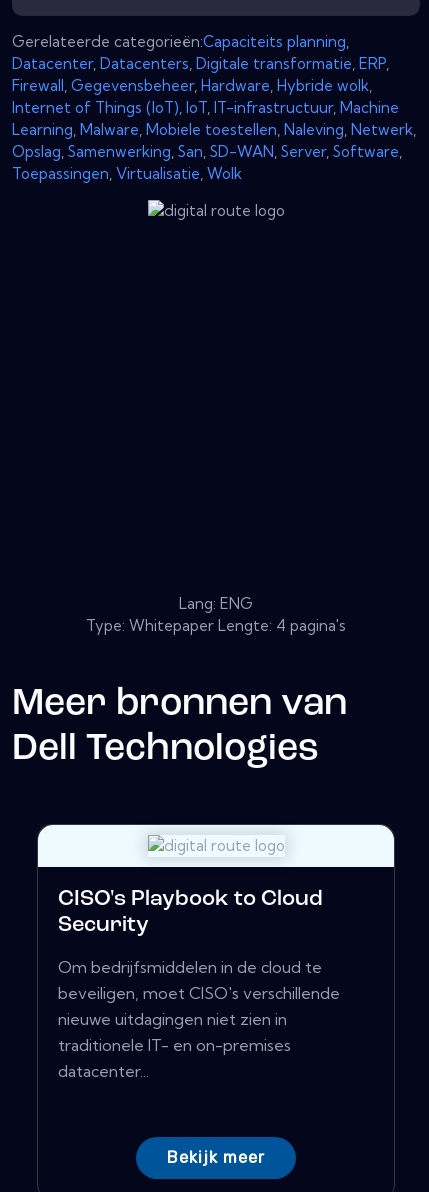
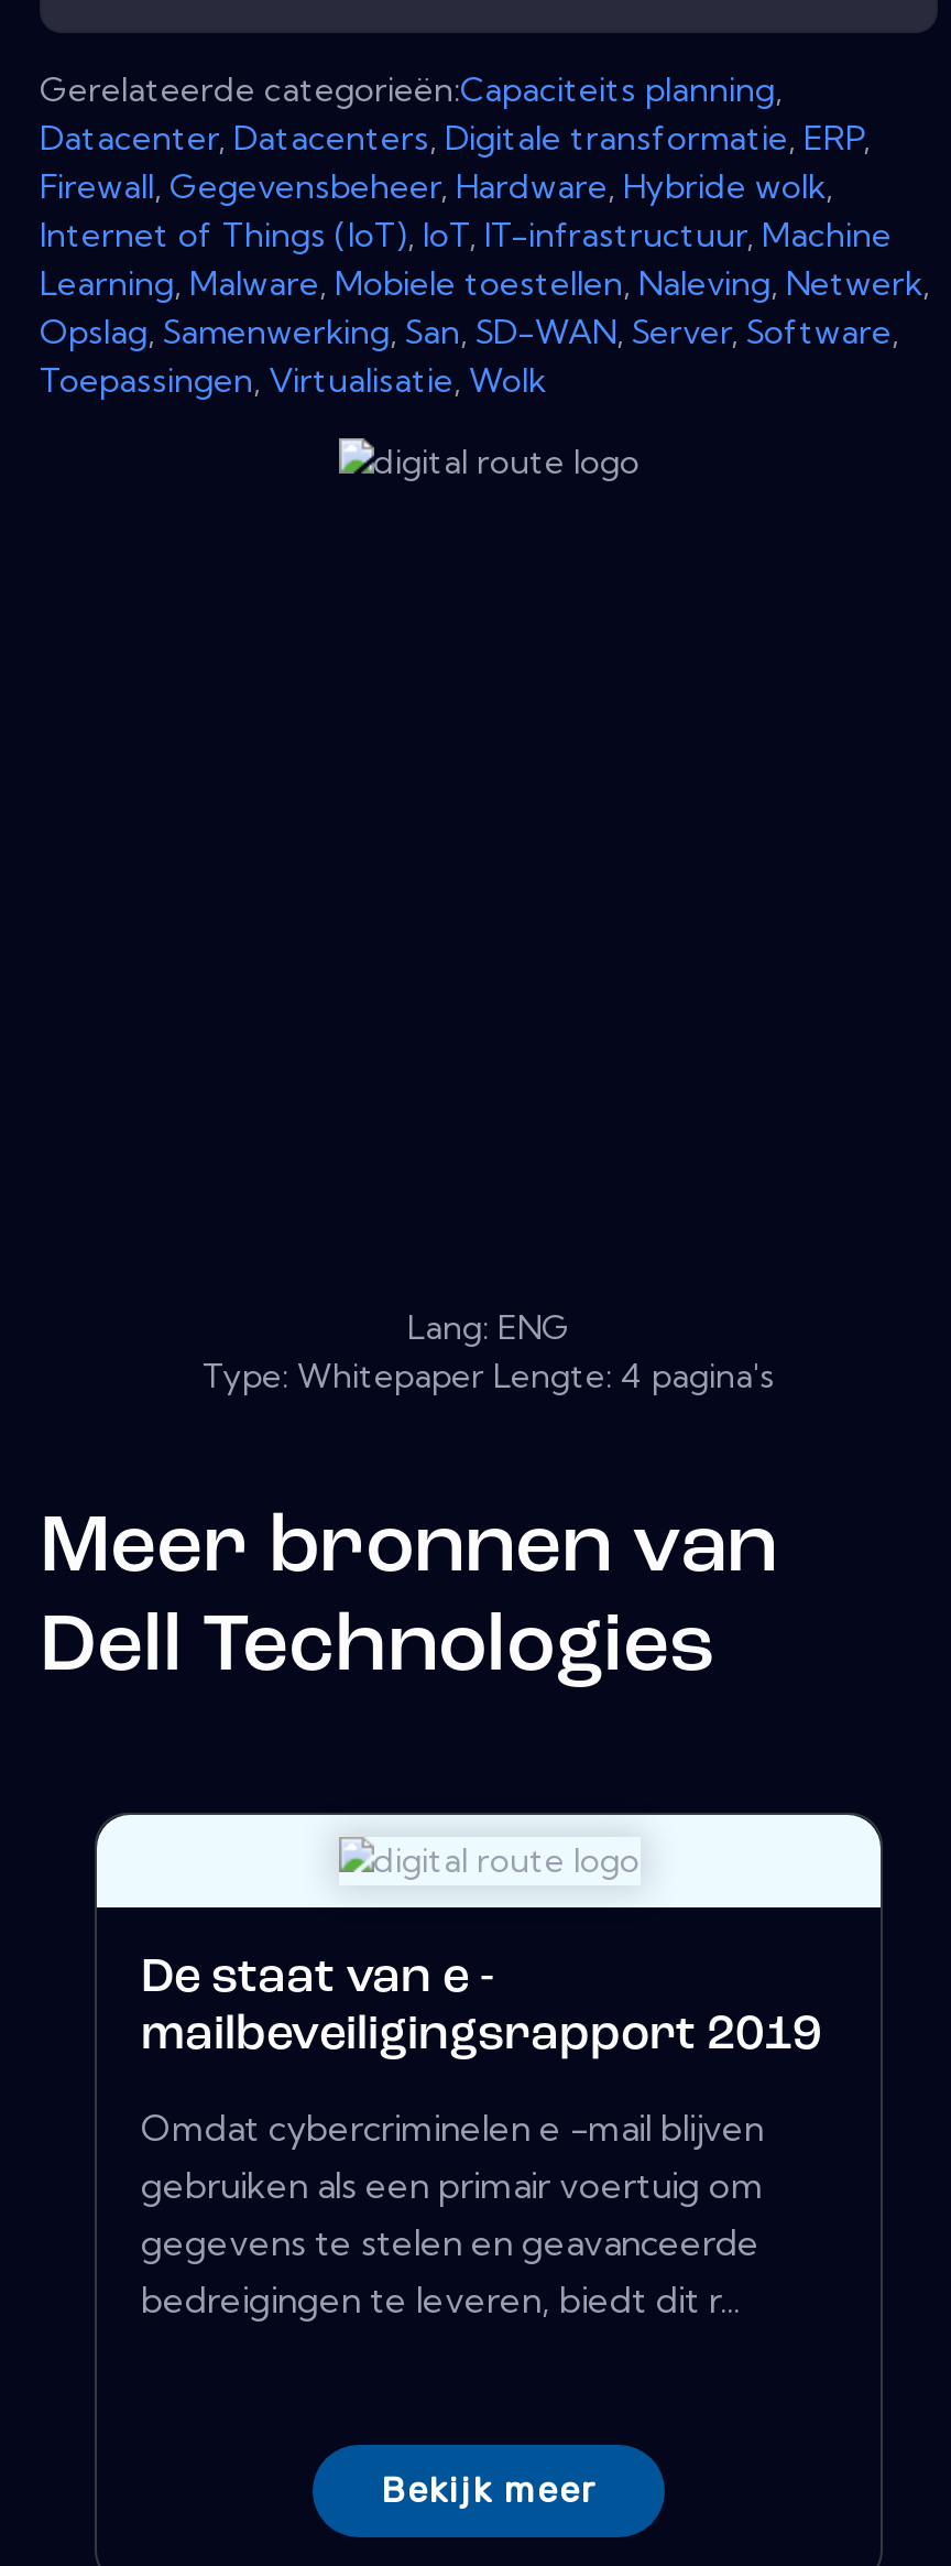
- CISO's Playbook to Cloud
- Security
+ De staat van e -
+ mailbeveiligingsrapport 2019

- Om bedrijfsmiddelen in de cloud te
- beveiligen, moet CISO's verschillende
- nieuwe uitdagingen niet zien in
- traditionele IT- en on-premises
- datacenter...
+ Omdat cybercriminelen e -mail blijven
+ gebruiken als een primair voertuig om
+ gegevens te stelen en geavanceerde
+ bedreigingen te leveren, biedt dit r...
